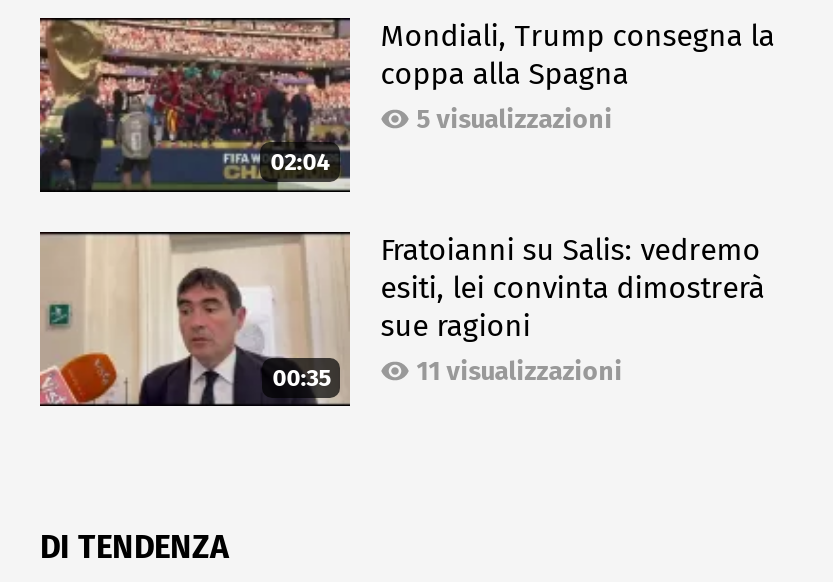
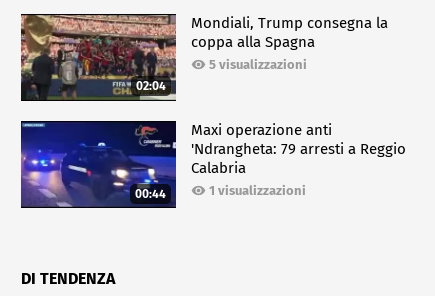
- [image]
- 00:35
+ [image]
+ 00:44

- Fratoianni su Salis: vedremo
- esiti, lei convinta dimostrerà
- sue ragioni
- 11 visualizzazioni
+ Maxi operazione anti
+ 'Ndrangheta: 79 arresti a Reggio
+ Calabria
+ 1 visualizzazioni
